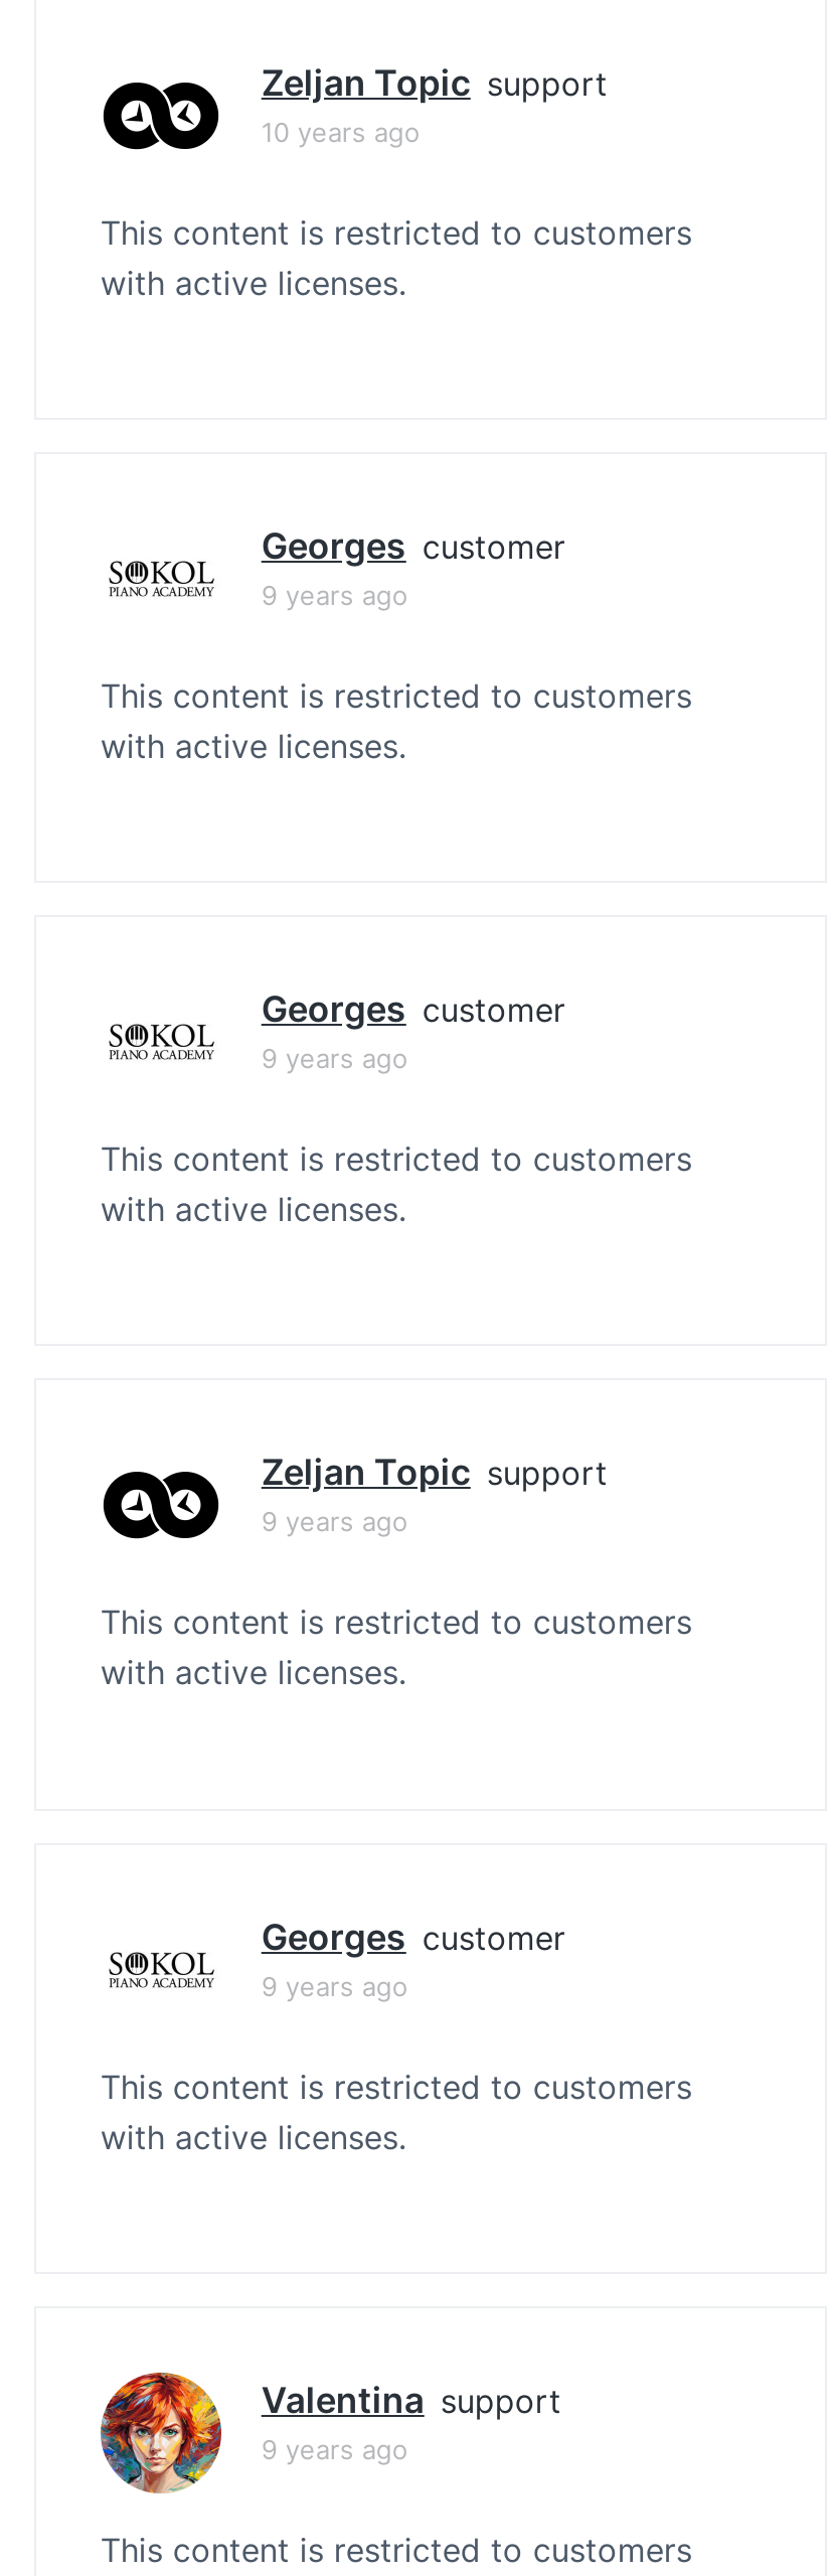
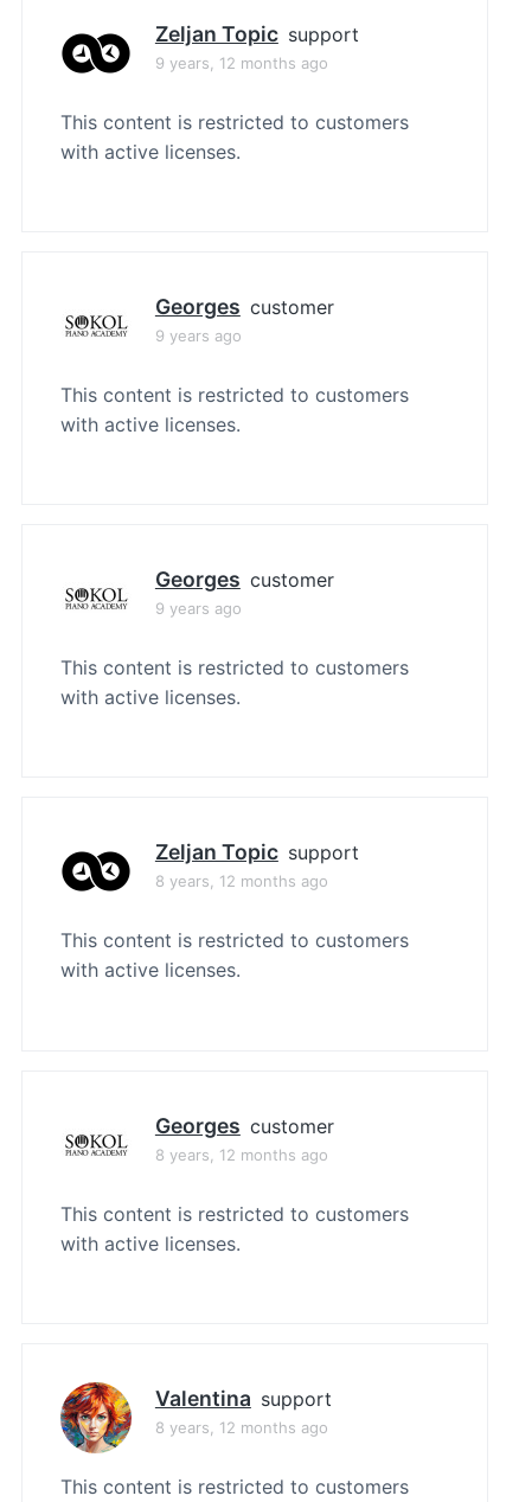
- 10 years ago
+ 9 years, 12 months ago

- 9 years ago
+ 8 years, 12 months ago

- 9 years ago
+ 8 years, 12 months ago

- 9 years ago
+ 8 years, 12 months ago
